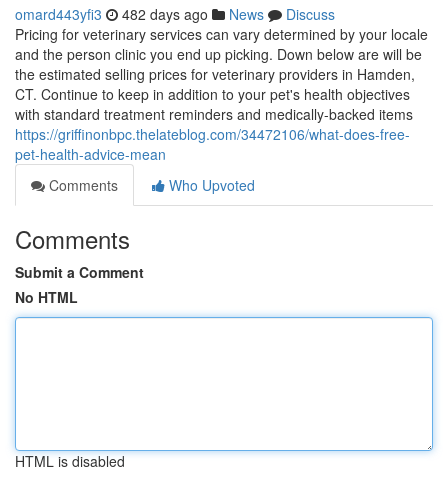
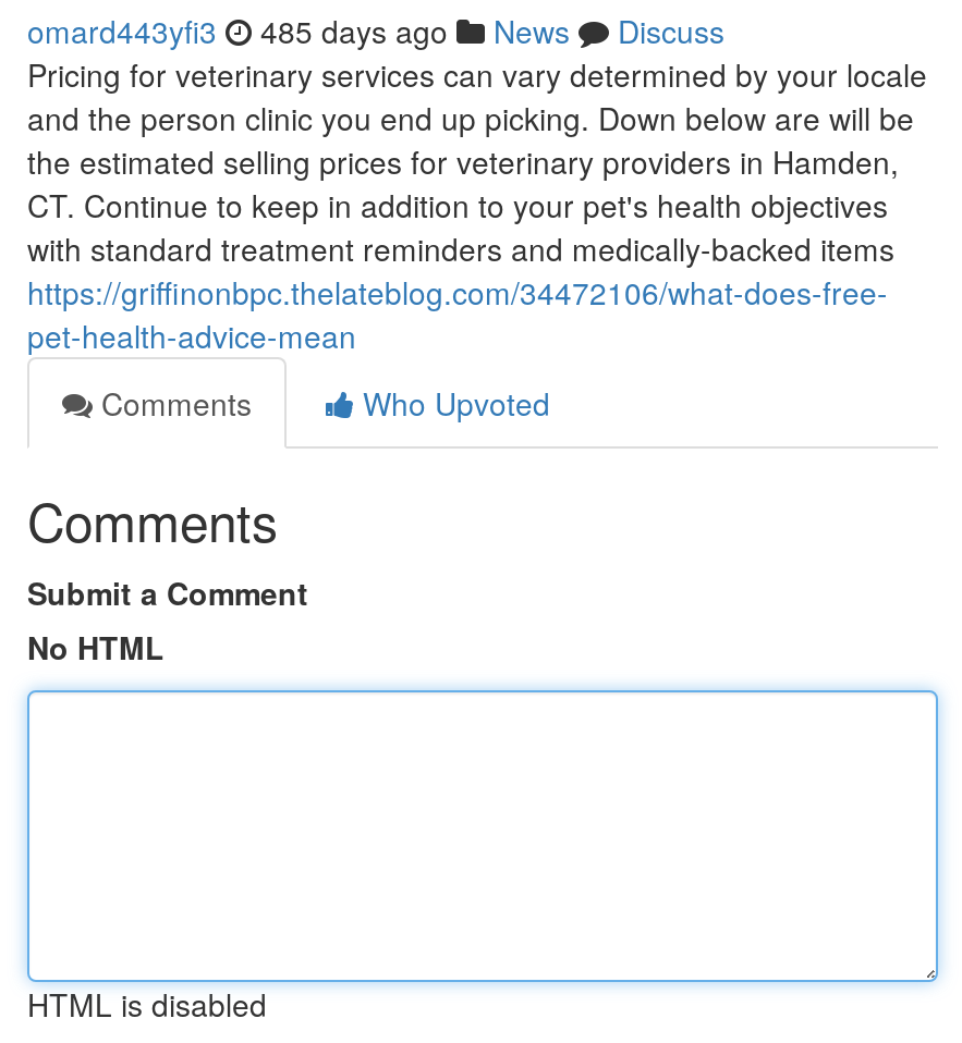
- omard443yfi3 482 days ago News Discuss
+ omard443yfi3 485 days ago News Discuss
